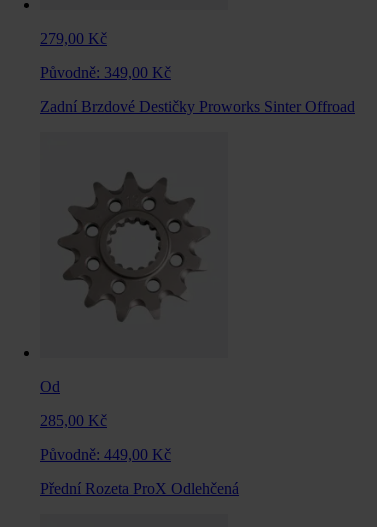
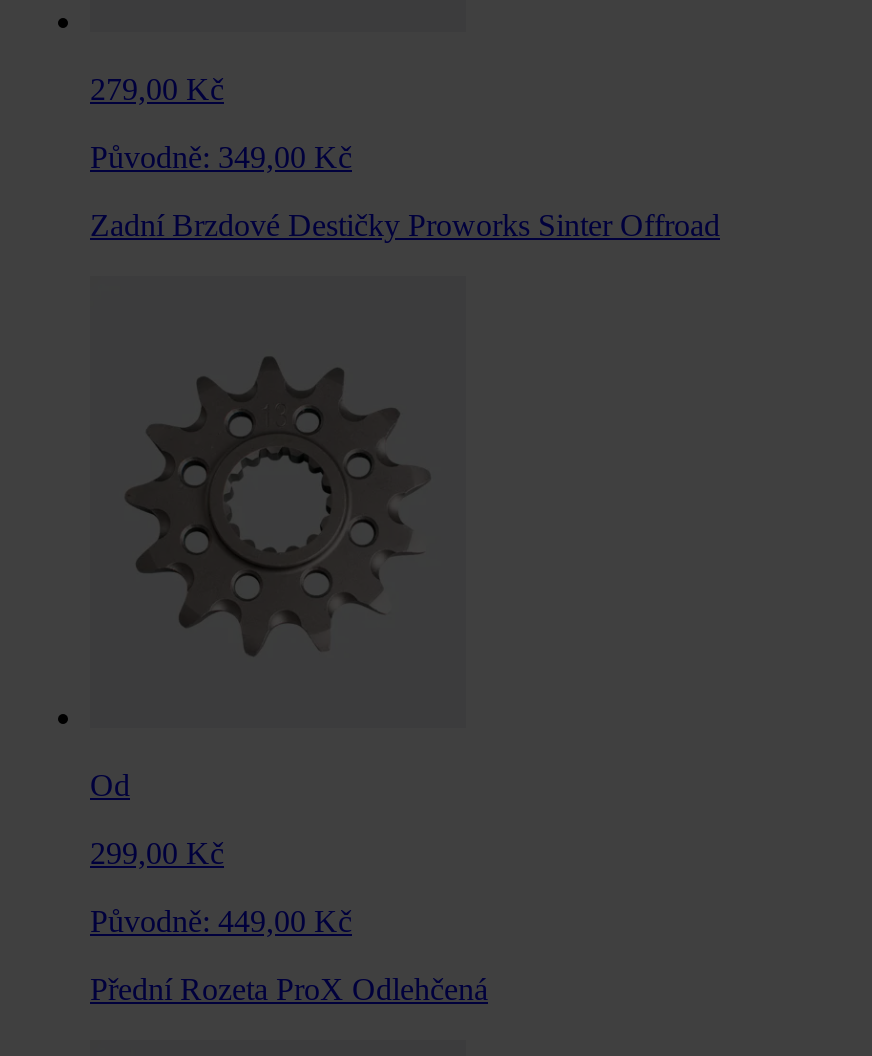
- 285,00 Kč
+ 299,00 Kč
